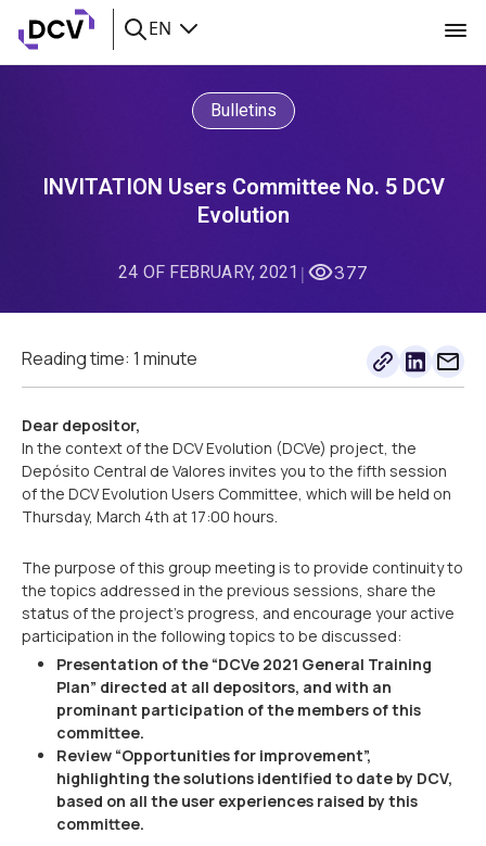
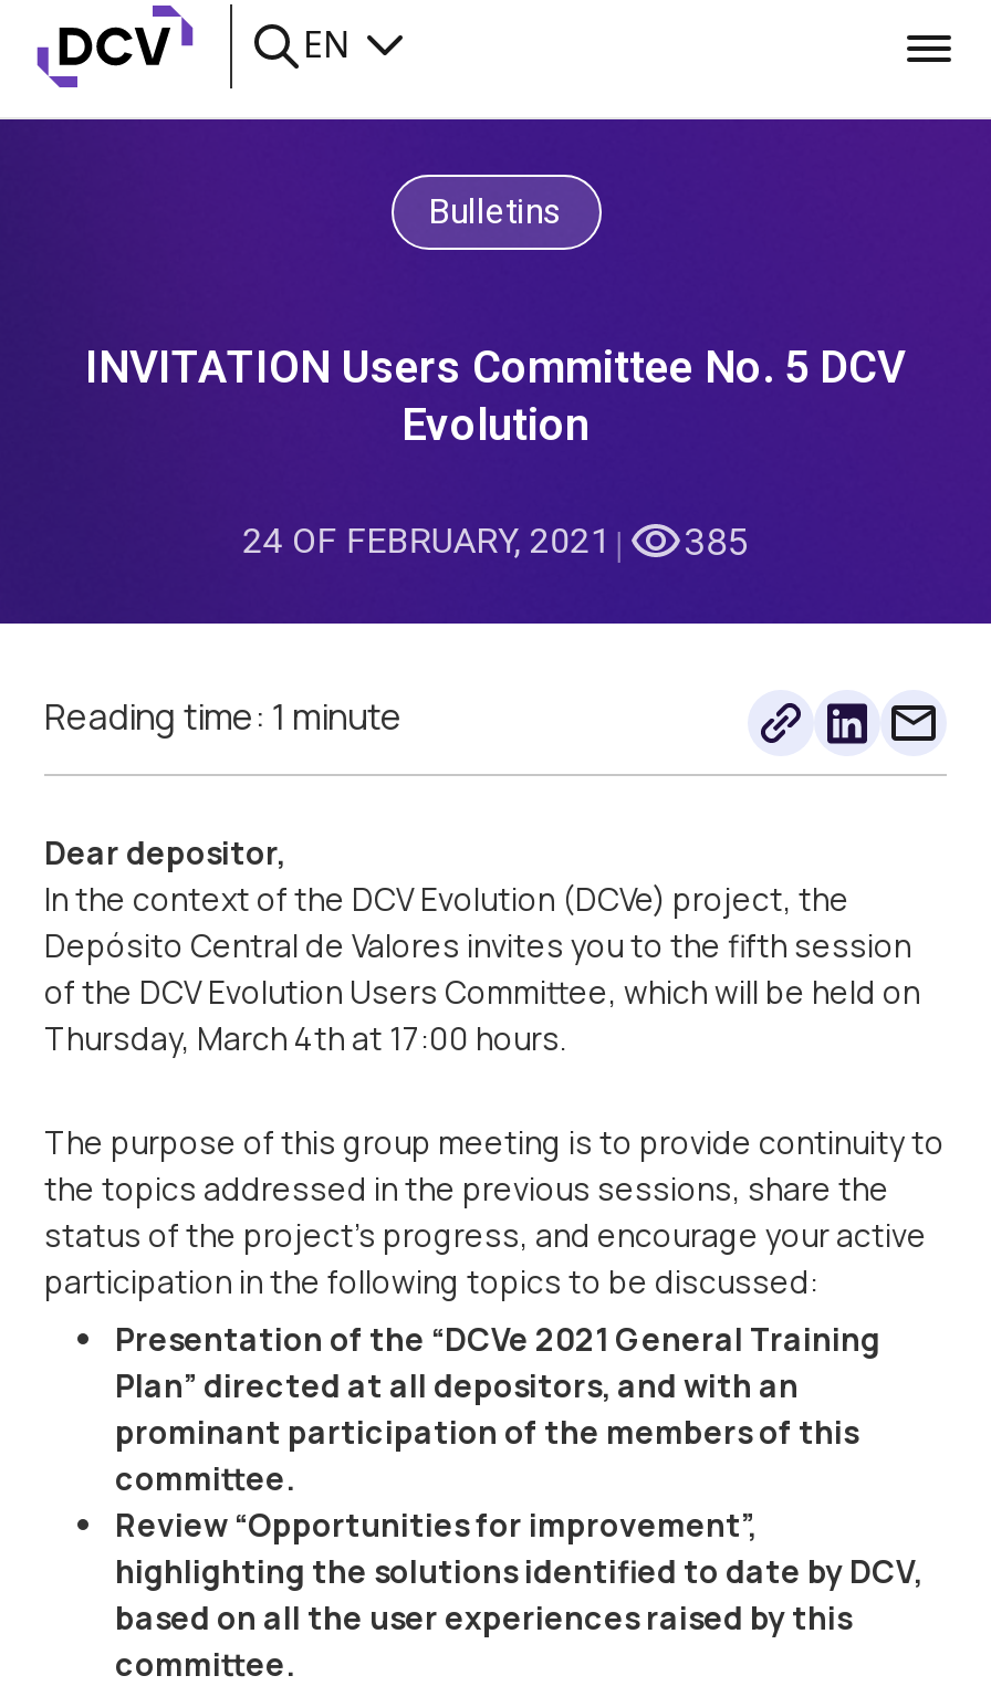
- 377
+ 385
